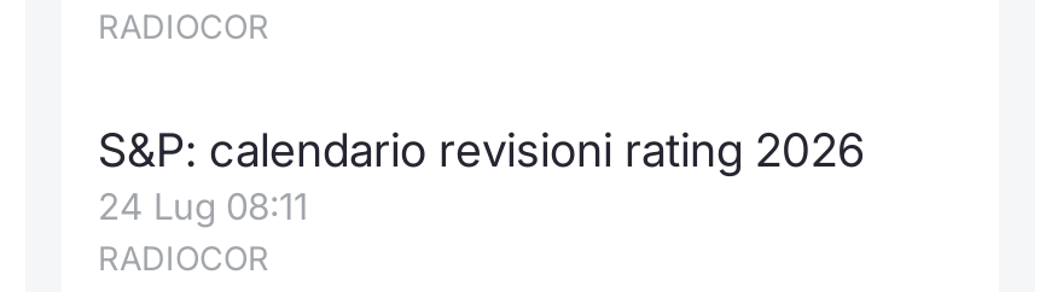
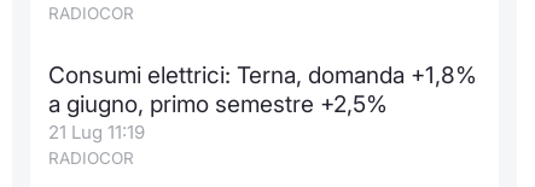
- S&P: calendario revisioni rating 2026
- 24 Lug 08:11
+ Consumi elettrici: Terna, domanda +1,8%
+ a giugno, primo semestre +2,5%
+ 21 Lug 11:19
